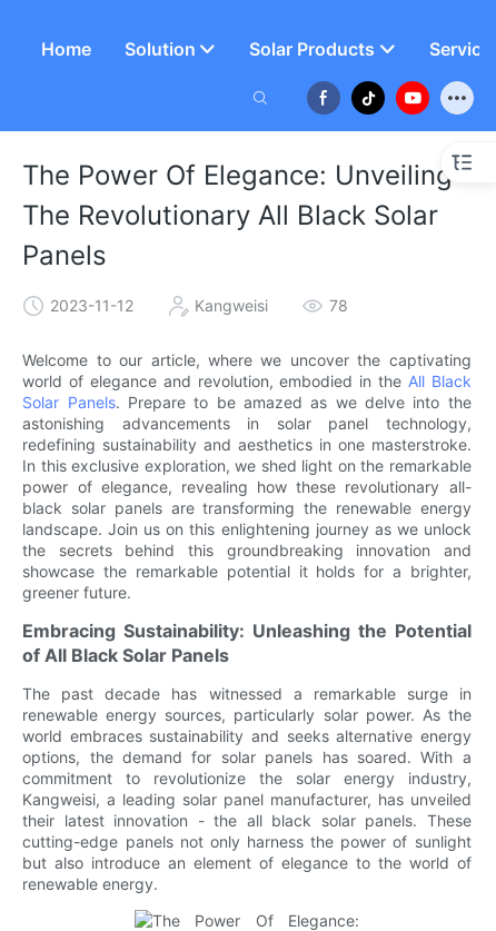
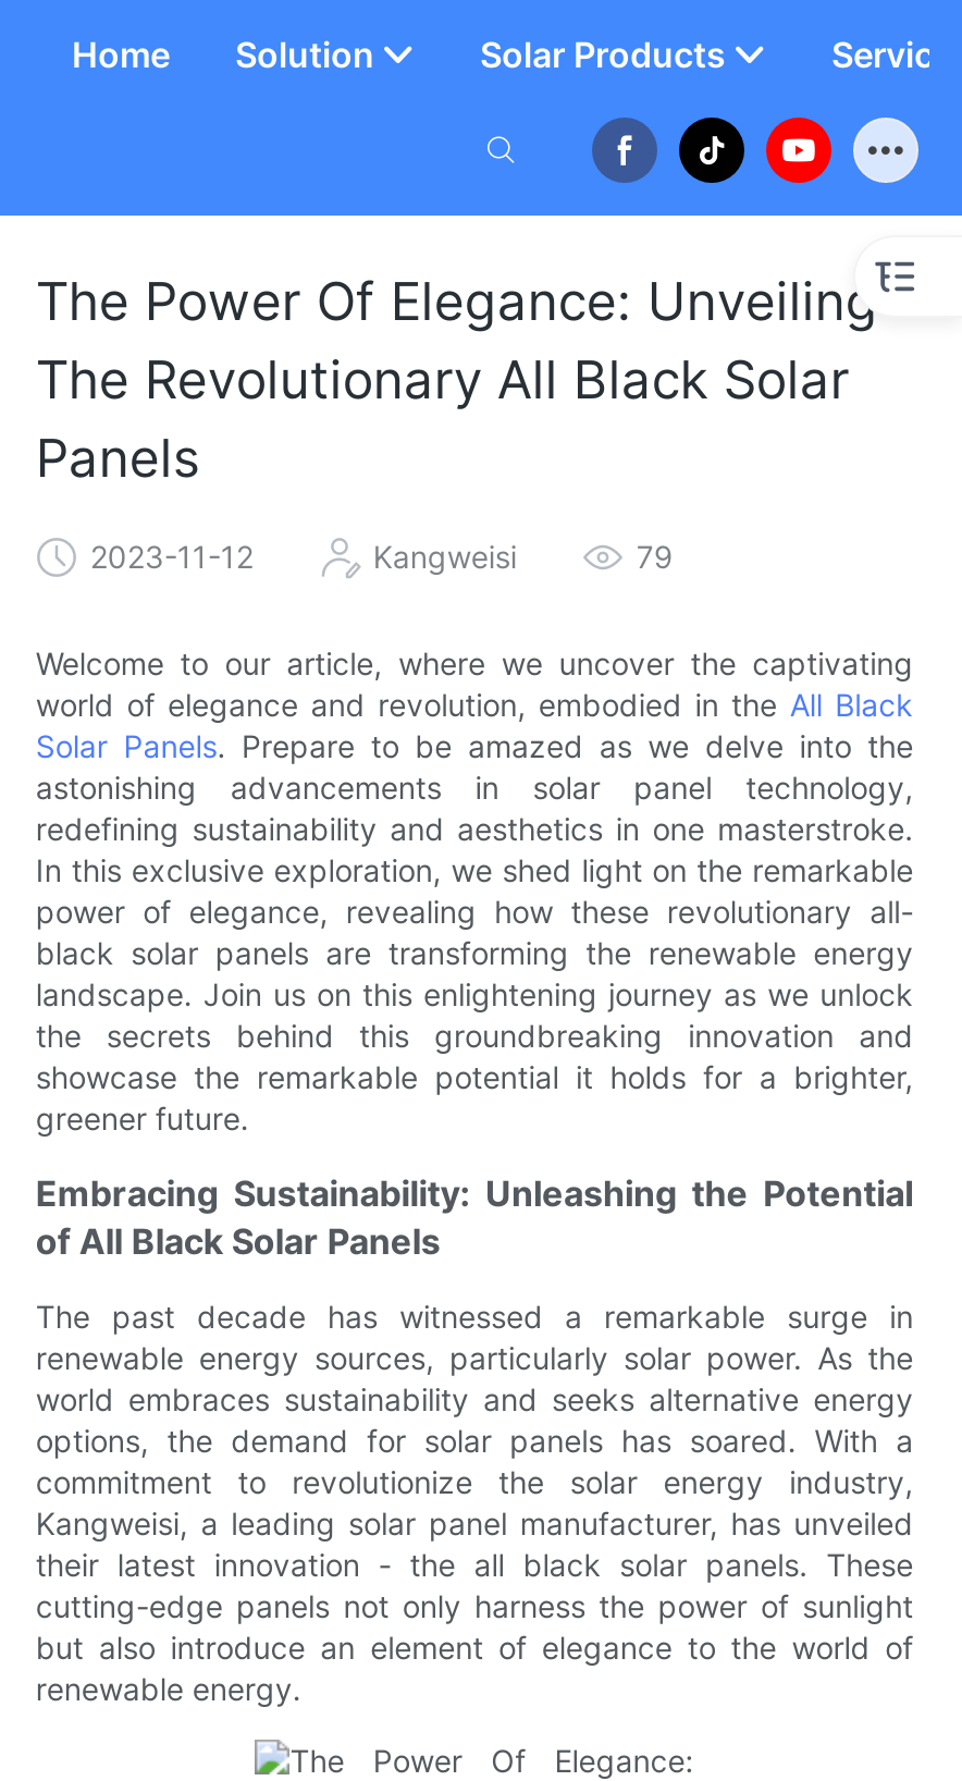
- 78
+ 79
